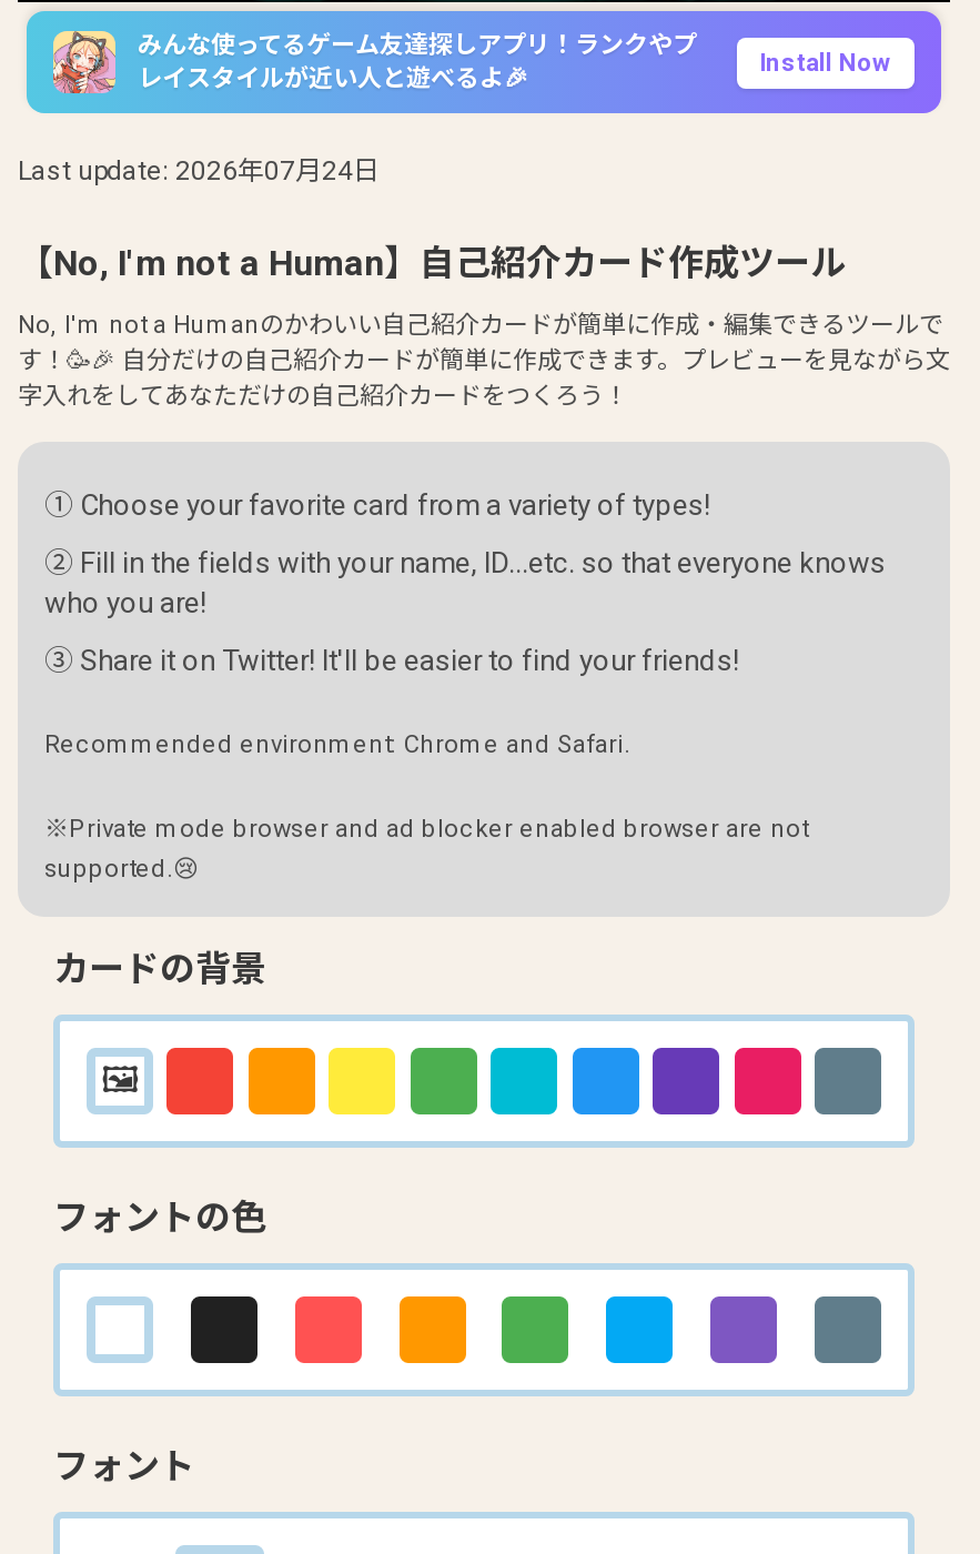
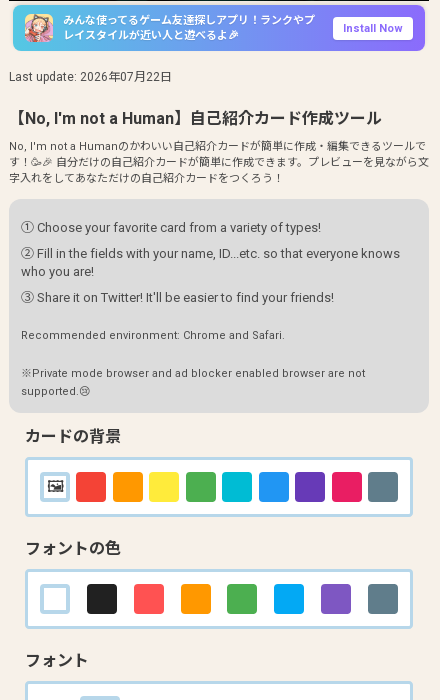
- Last update: 2026年07月24日
+ Last update: 2026年07月22日
